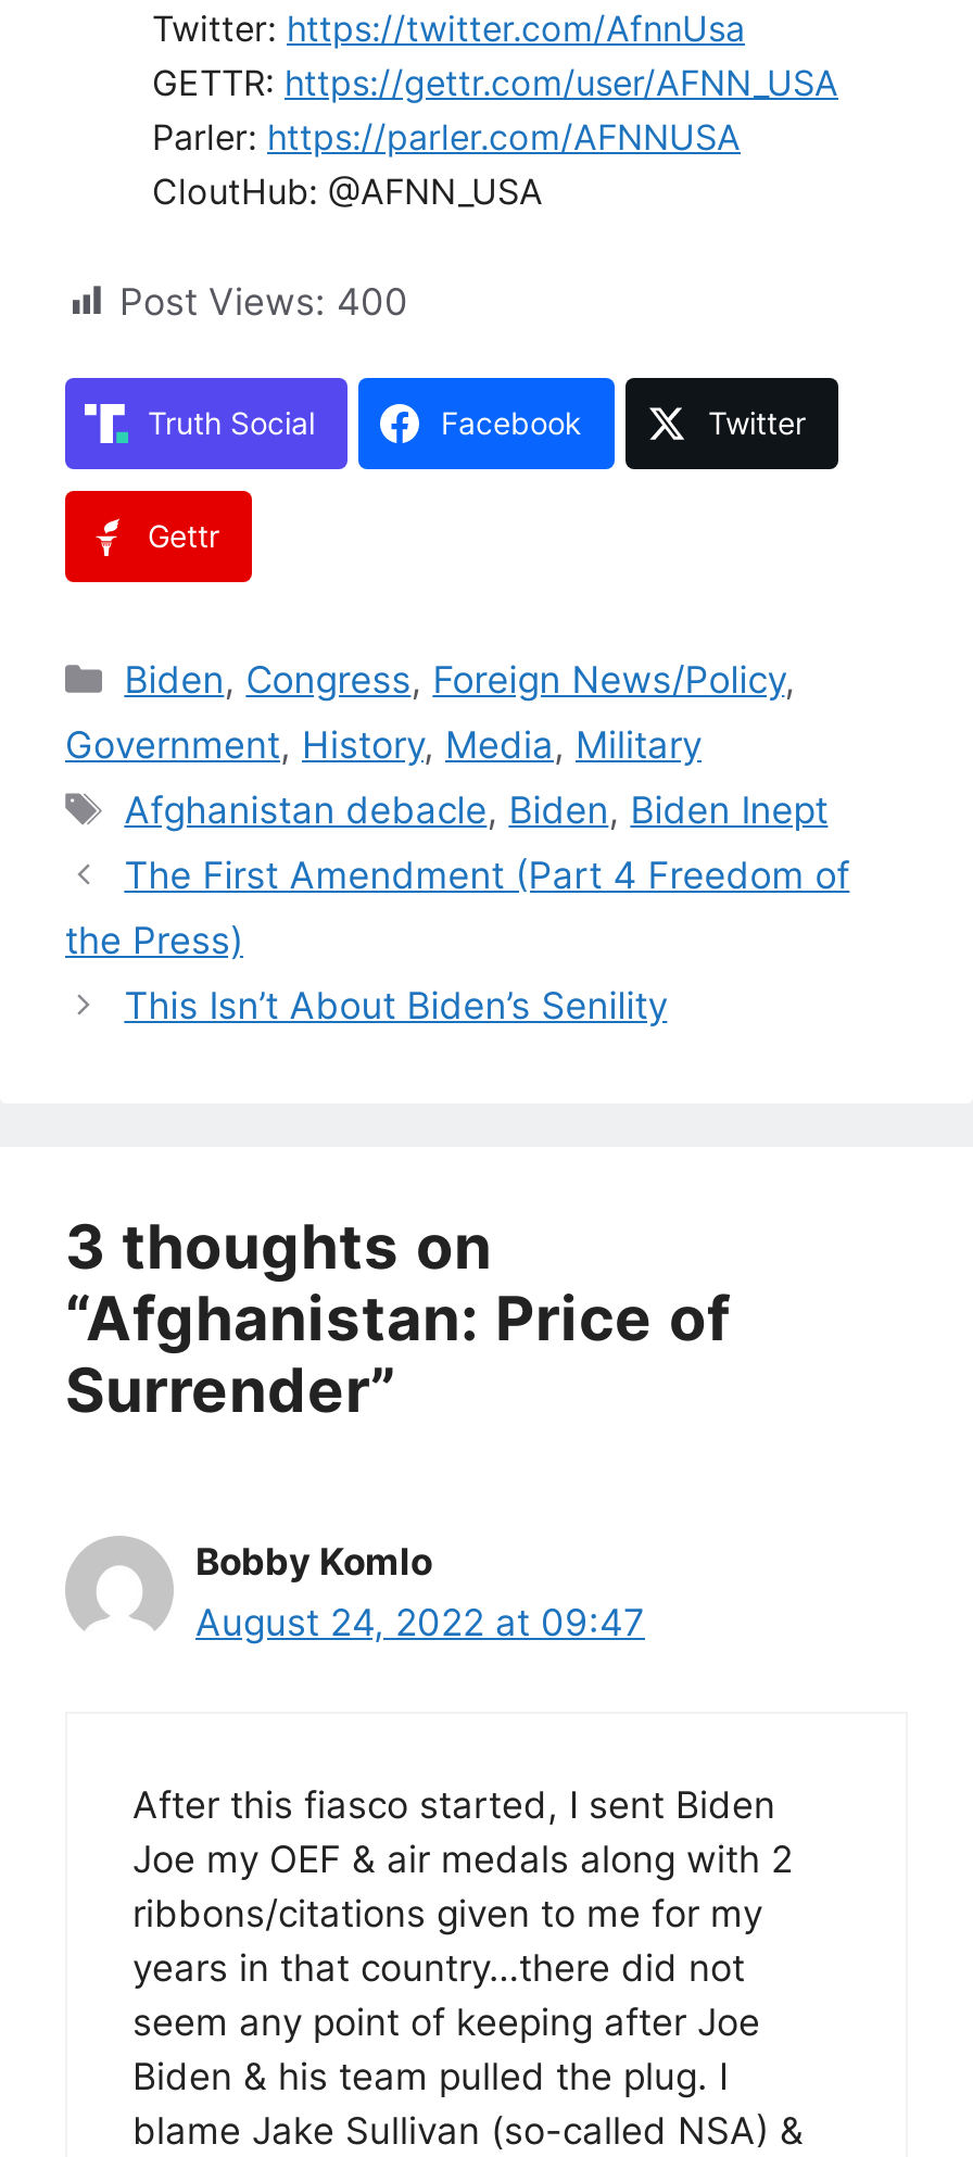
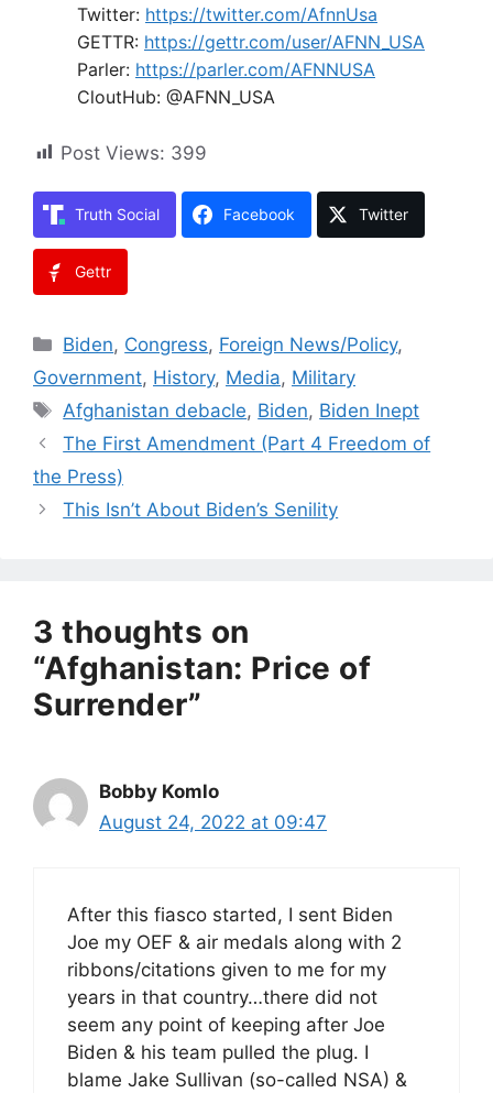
- Post Views: 400
+ Post Views: 399
